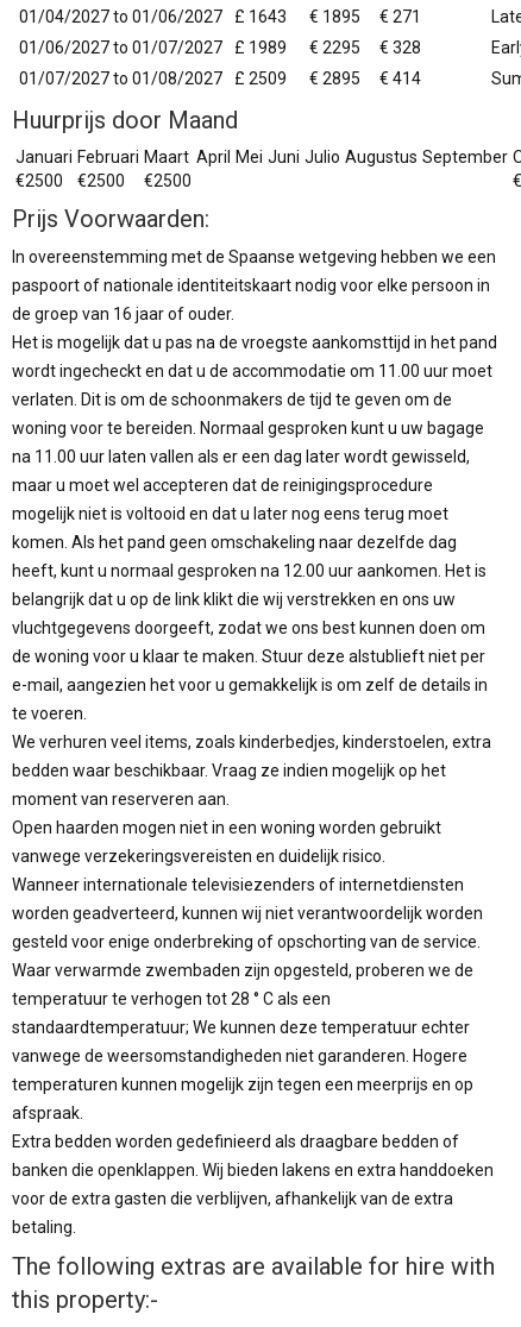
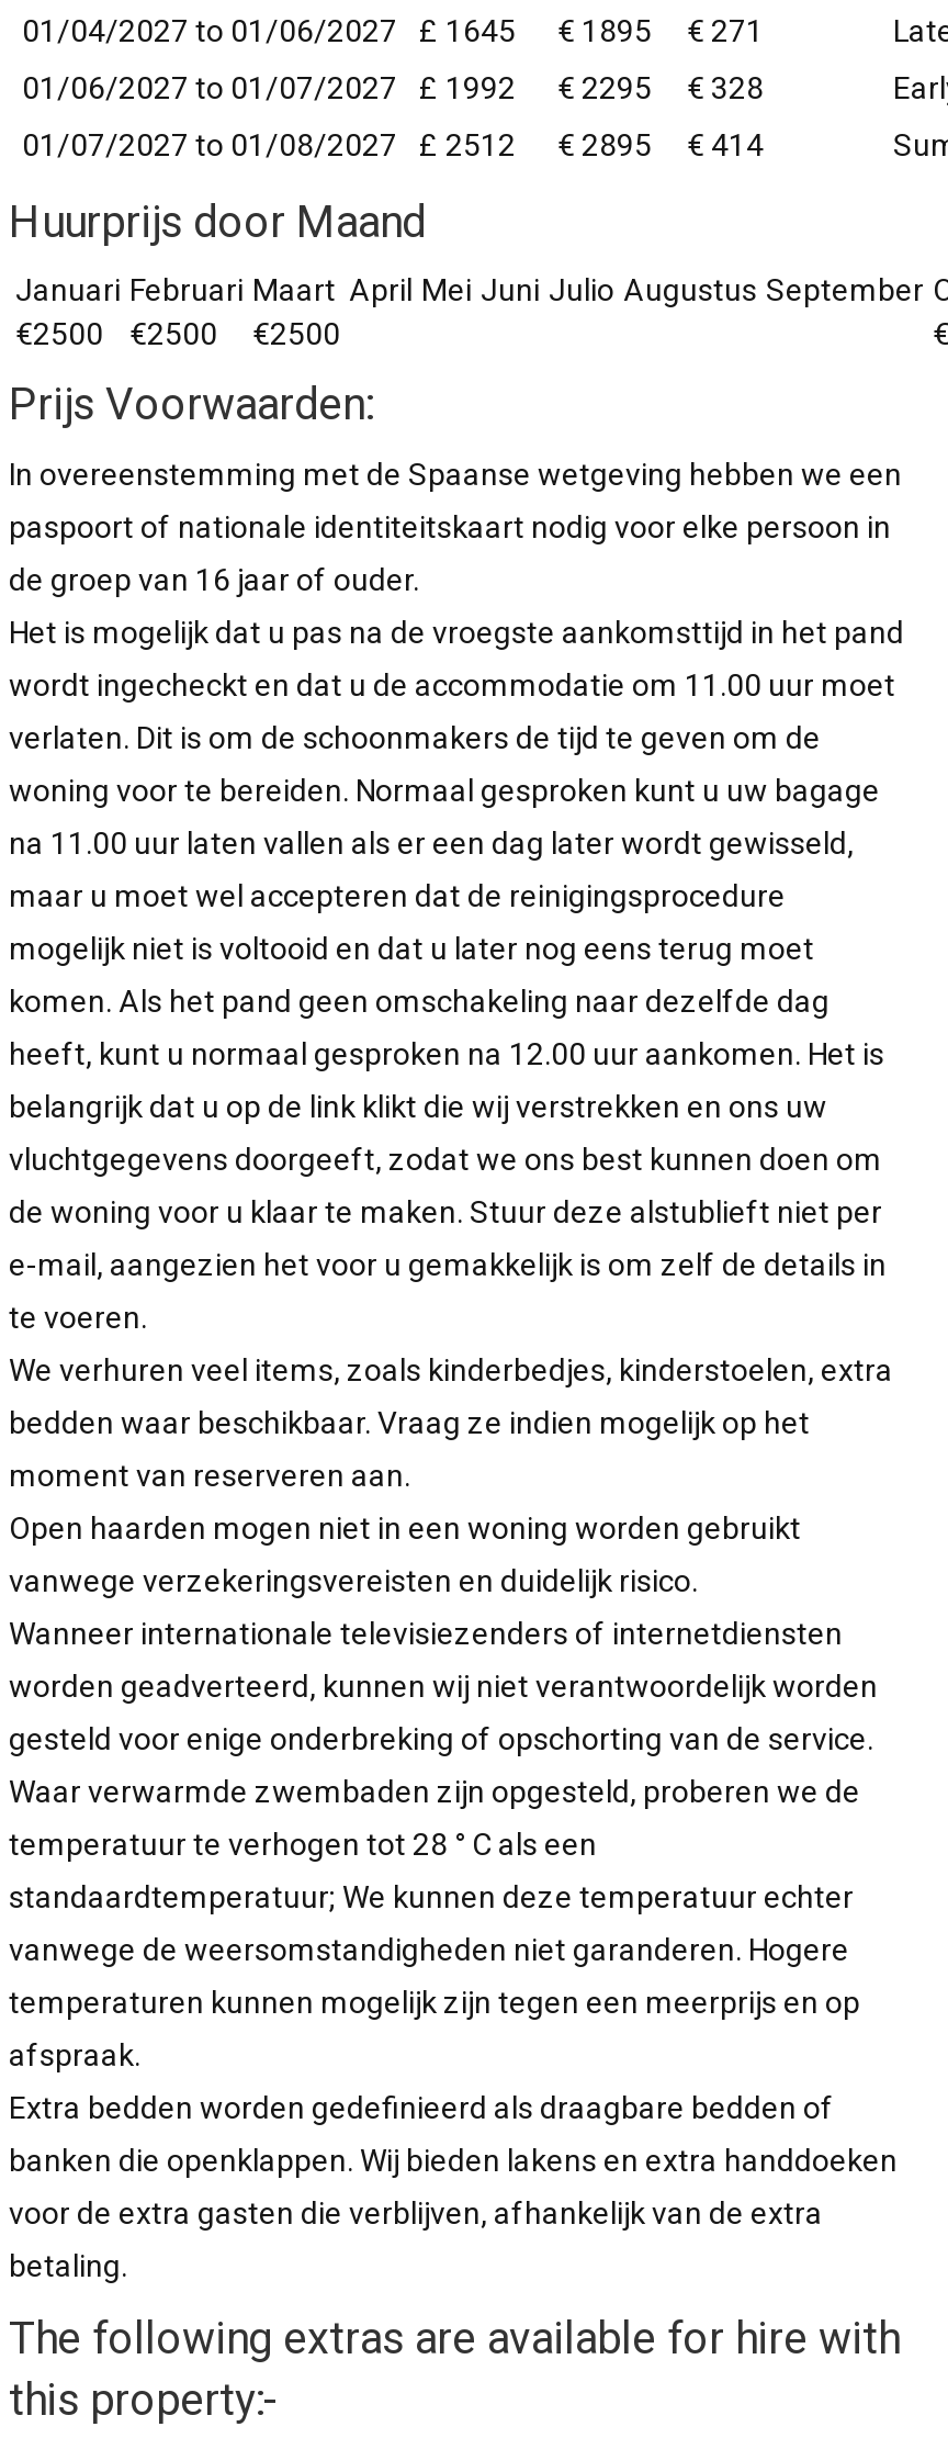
- 01/04/2027 to 01/06/2027 £ 1643 € 1895 € 271
+ 01/04/2027 to 01/06/2027 £ 1645 € 1895 € 271

- 01/06/2027 to 01/07/2027 £ 1989 € 2295 € 328
+ 01/06/2027 to 01/07/2027 £ 1992 € 2295 € 328

- 01/07/2027 to 01/08/2027 £ 2509 € 2895 € 414
+ 01/07/2027 to 01/08/2027 £ 2512 € 2895 € 414
